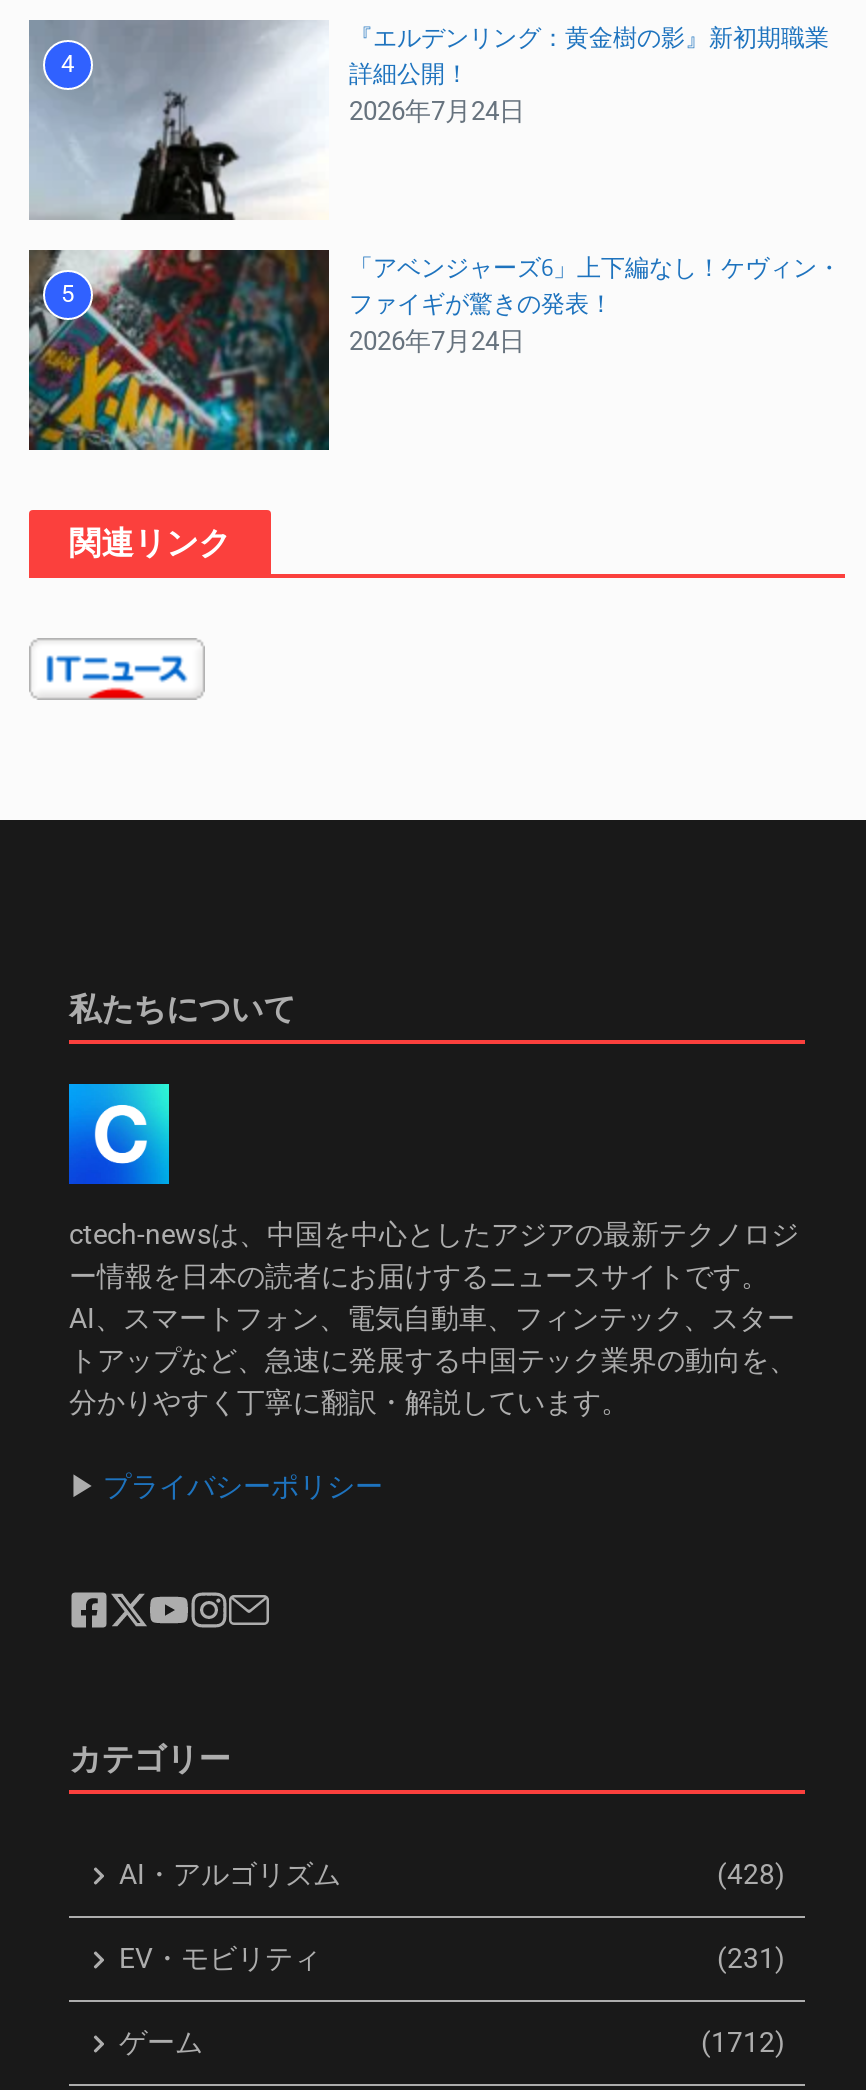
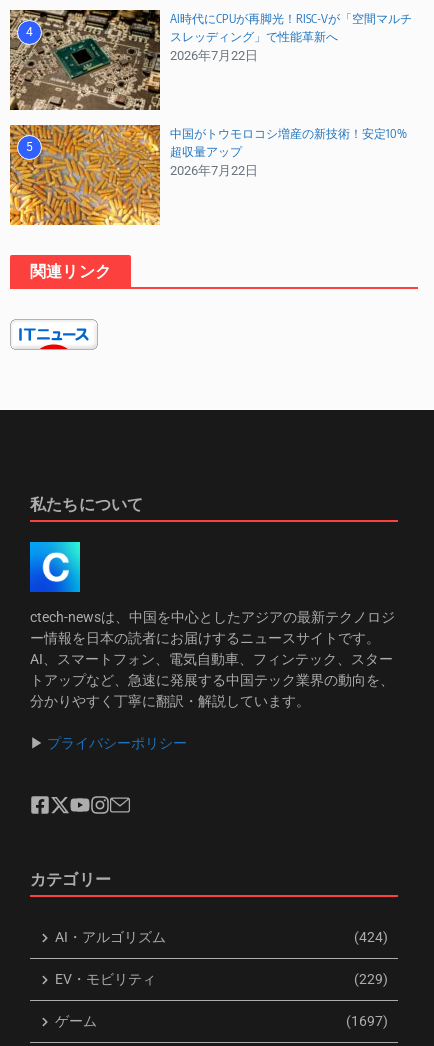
- [image]
- 『エルデンリング：黄金樹の影』新初期職業
- 詳細公開！
- 2026年7月24日
+ [image]
+ AI時代にCPUが再脚光！RISC-Vが「空間マルチ
+ スレッディング」で性能革新へ
+ 2026年7月22日

- [image]
- 「アベンジャーズ6」上下編なし！ケヴィン・
- ファイギが驚きの発表！
- 2026年7月24日
+ [image]
+ 中国がトウモロコシ増産の新技術！安定10%
+ 超収量アップ
+ 2026年7月22日

- (428)
+ (424)

- (231)
+ (229)

- (1712)
+ (1697)
